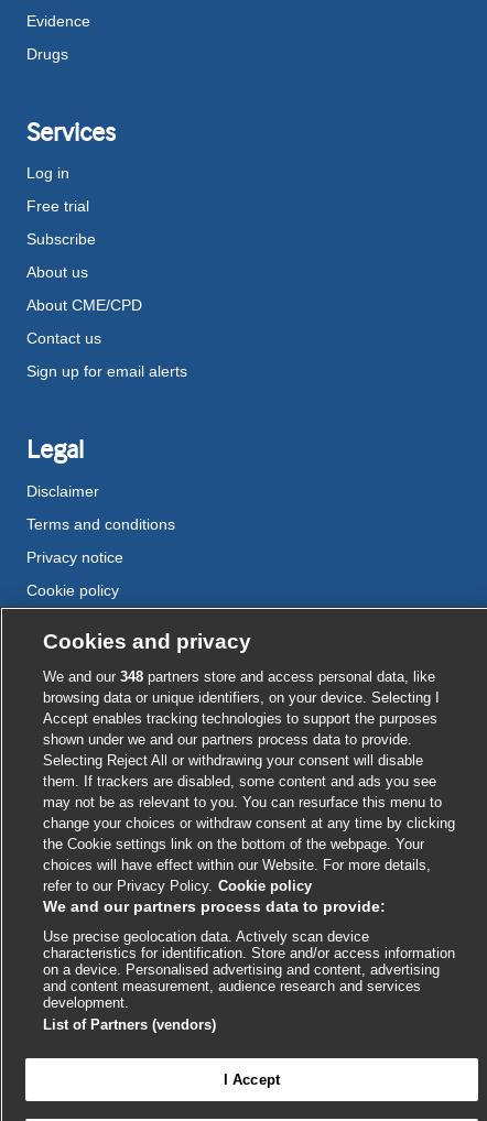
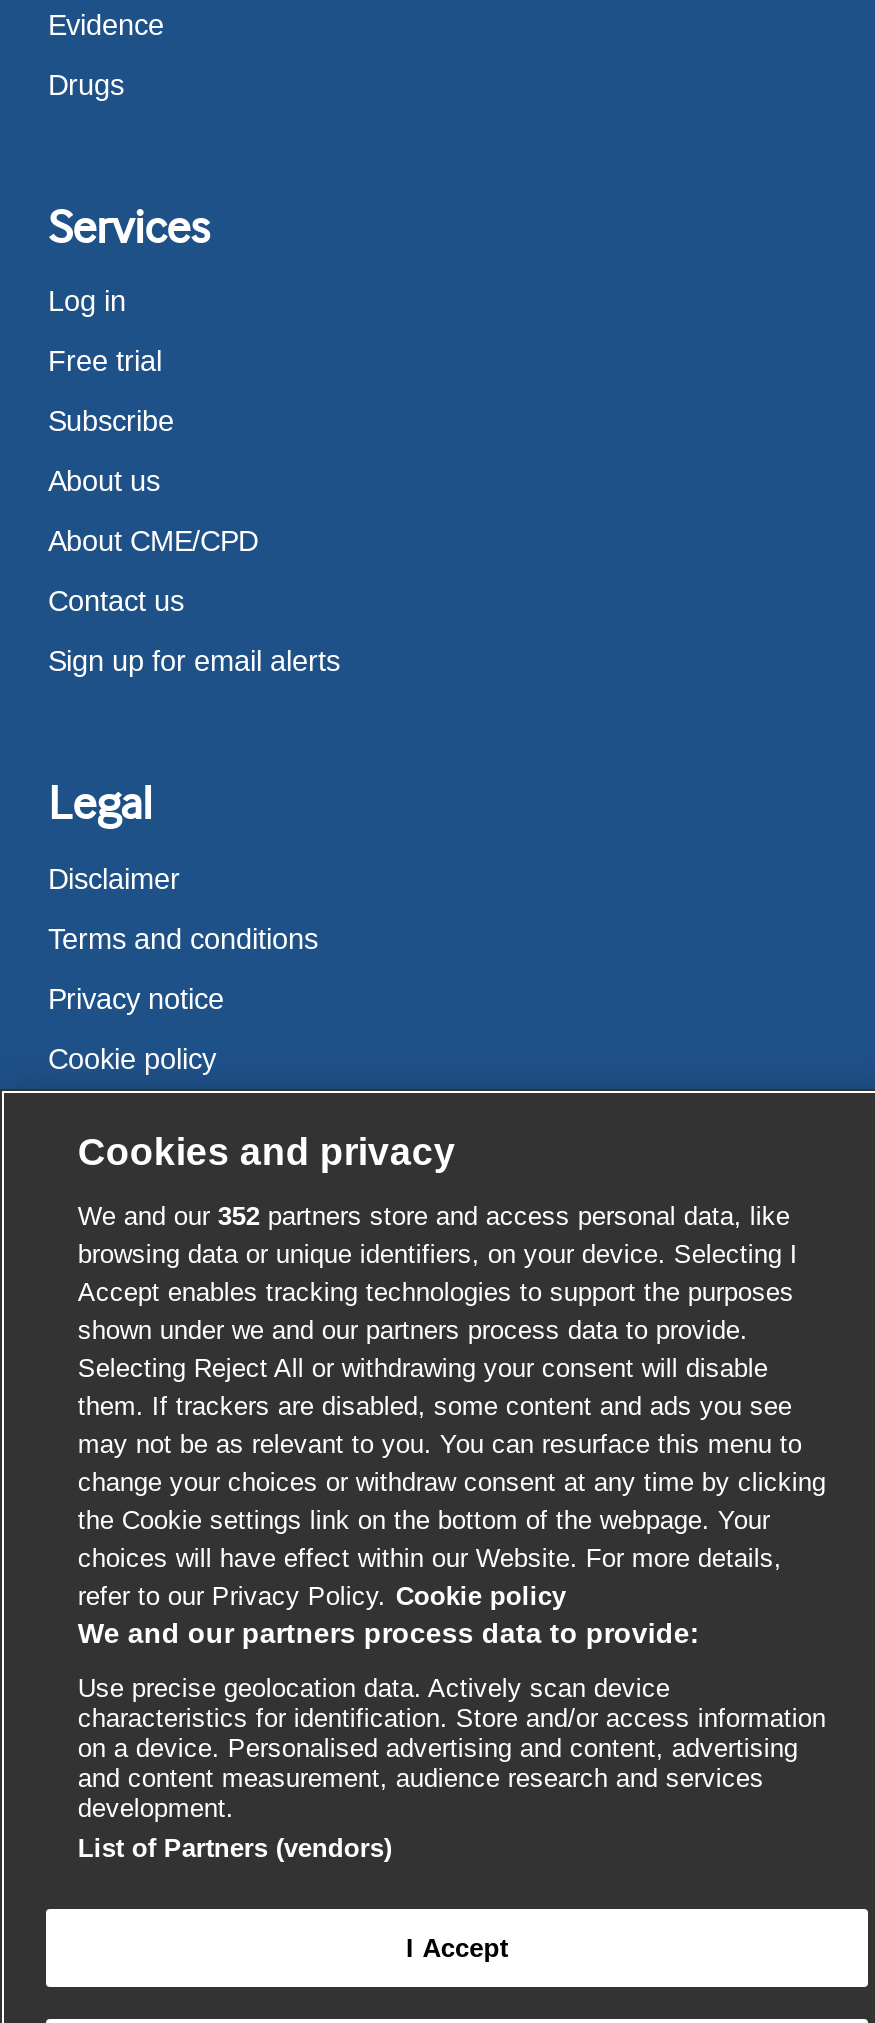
- We and our 348 partners store and access personal data, like
+ We and our 352 partners store and access personal data, like
